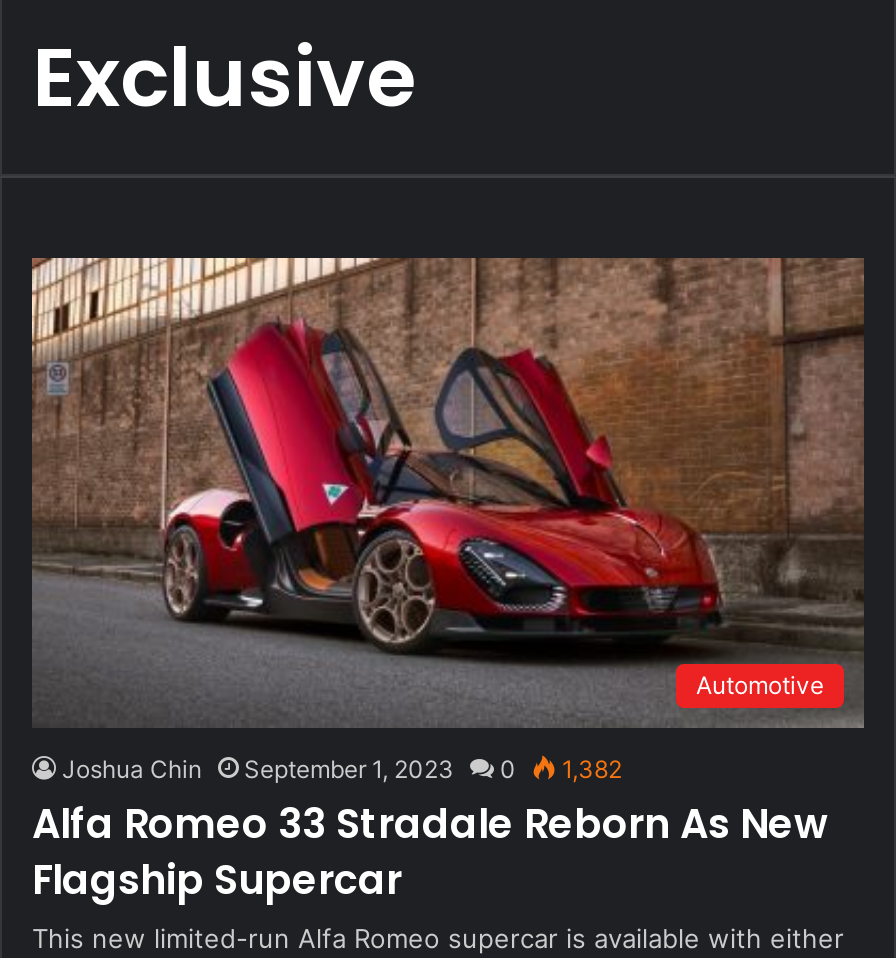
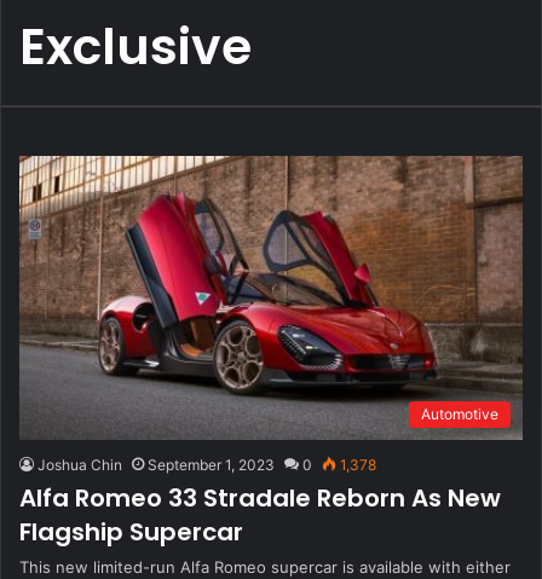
- Joshua Chin September 1, 2023 0 1,382
+ Joshua Chin September 1, 2023 0 1,378
